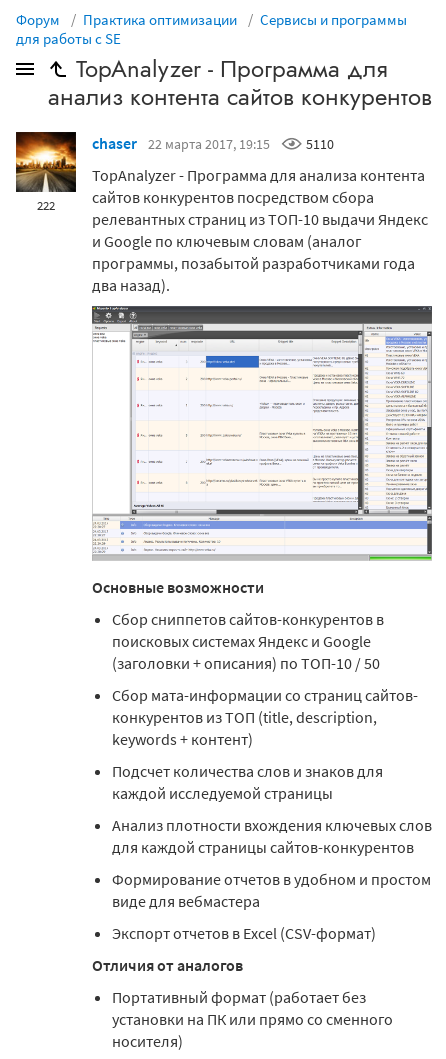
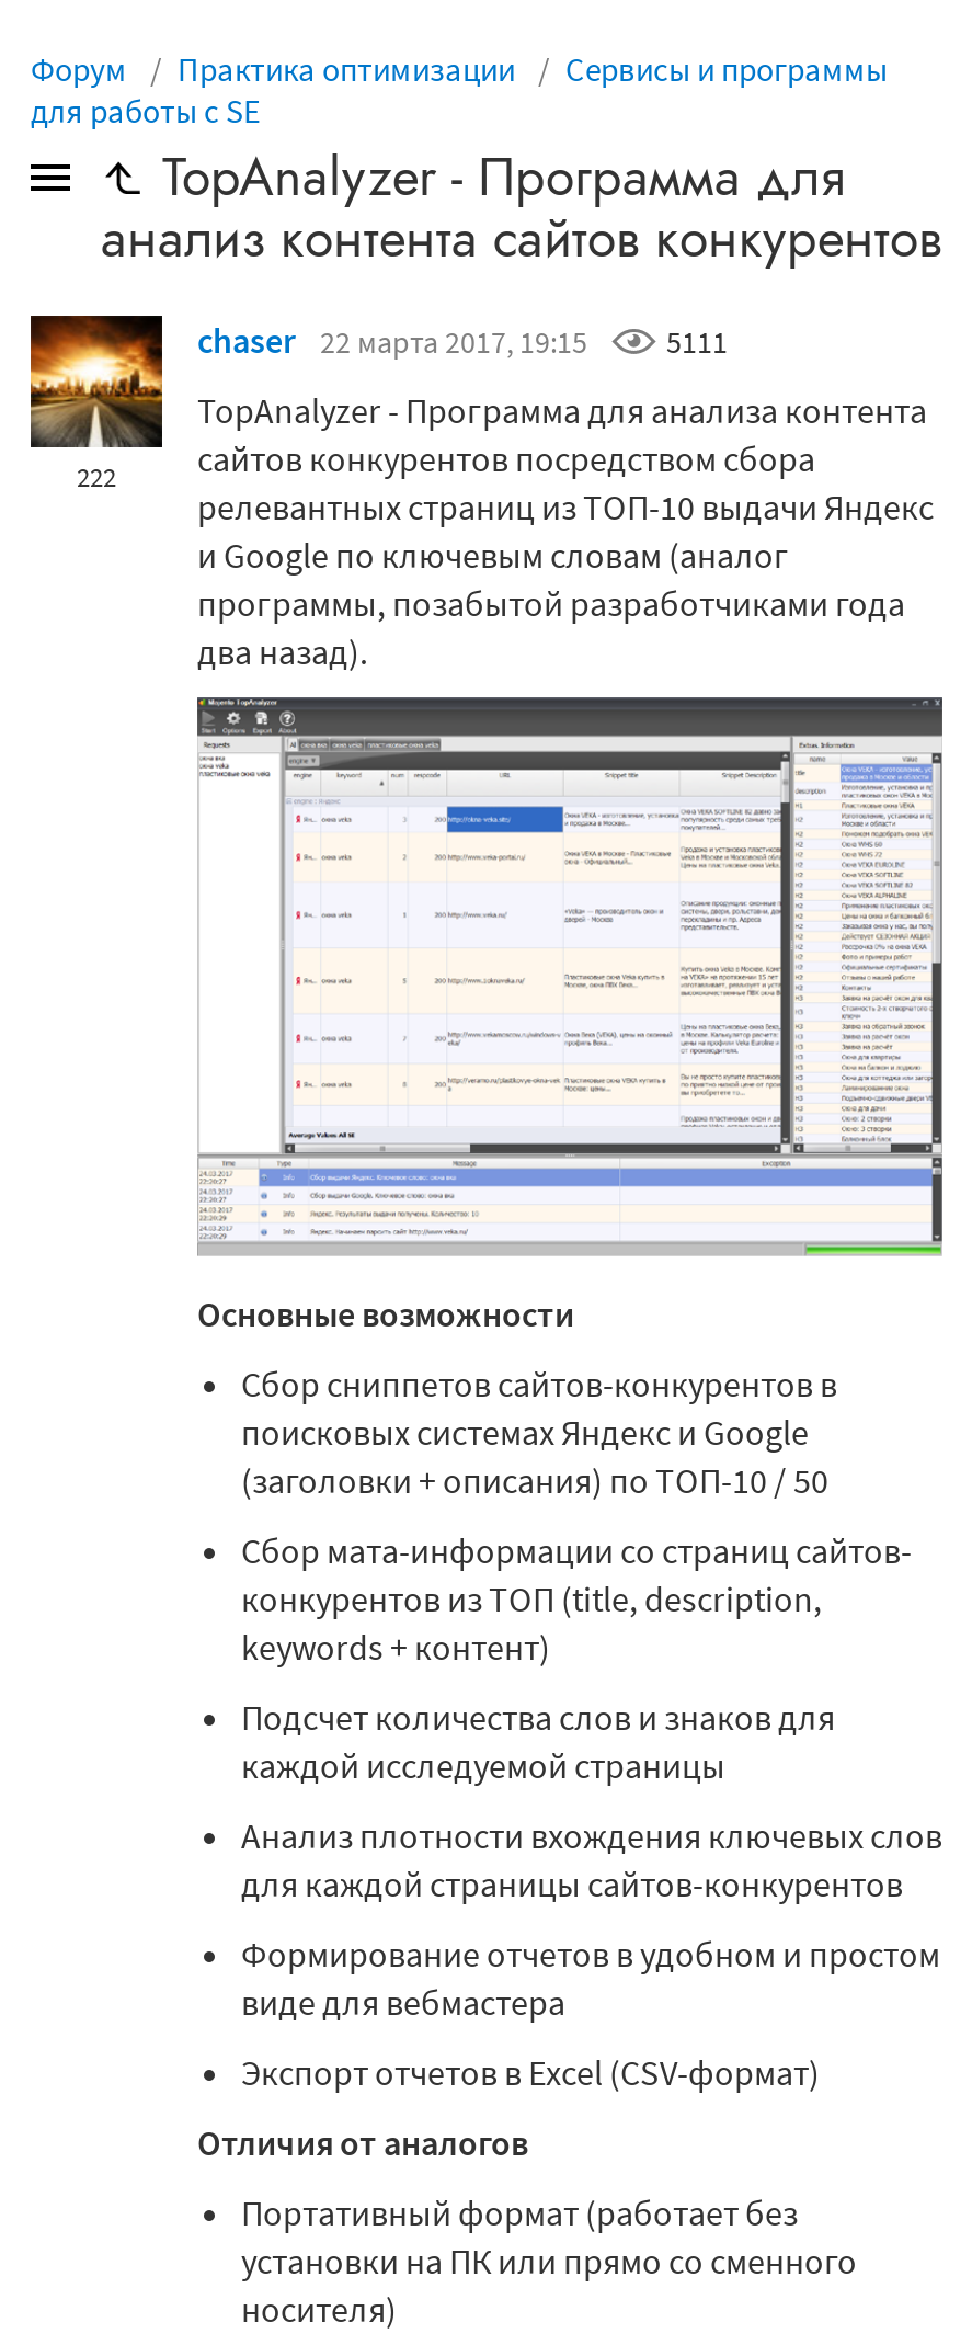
- chaser 22 марта 2017, 19:15 5110
+ chaser 22 марта 2017, 19:15 5111
